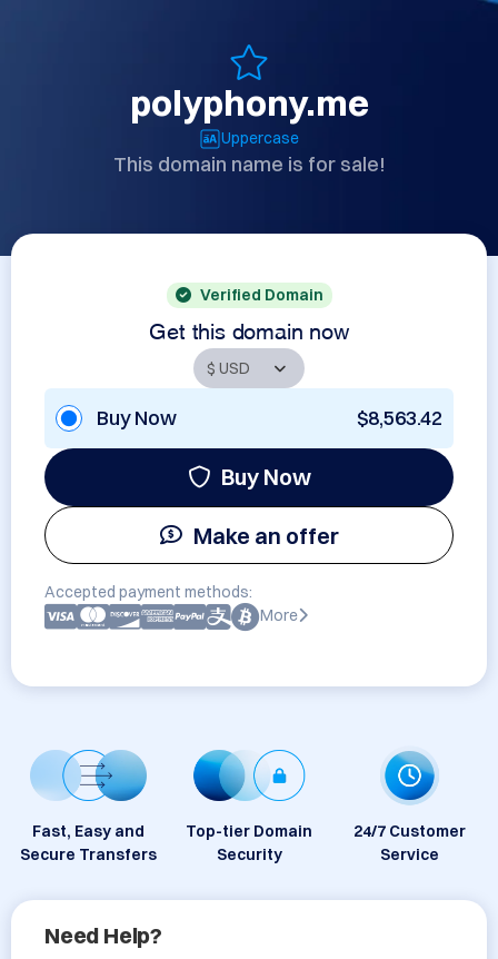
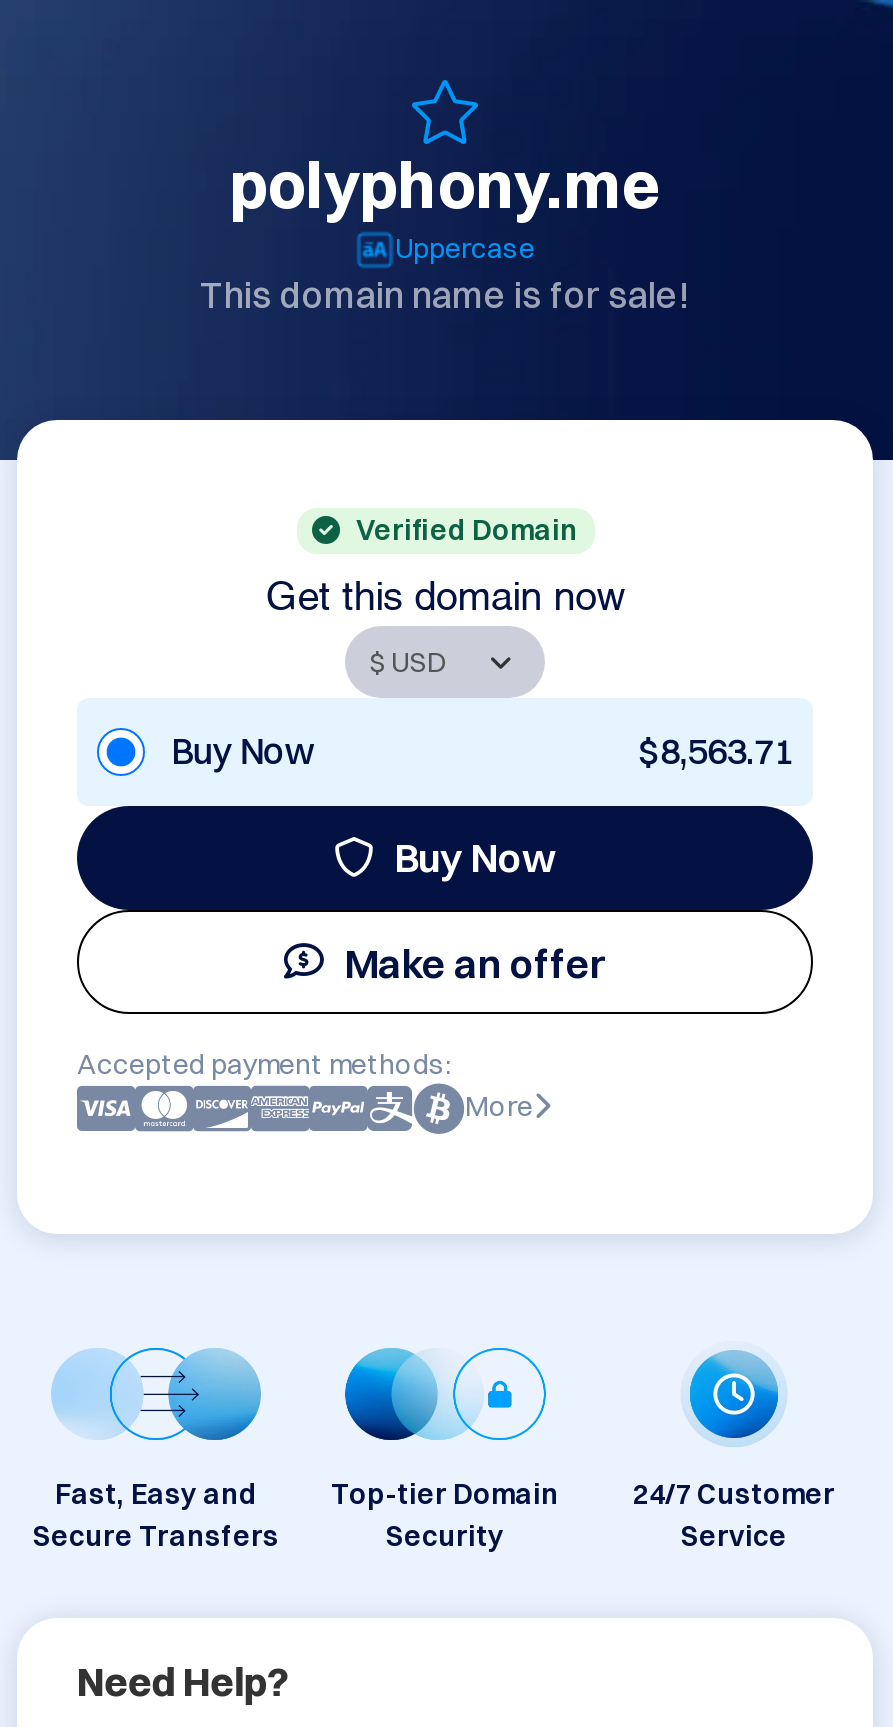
- $8,563.42
+ $8,563.71
